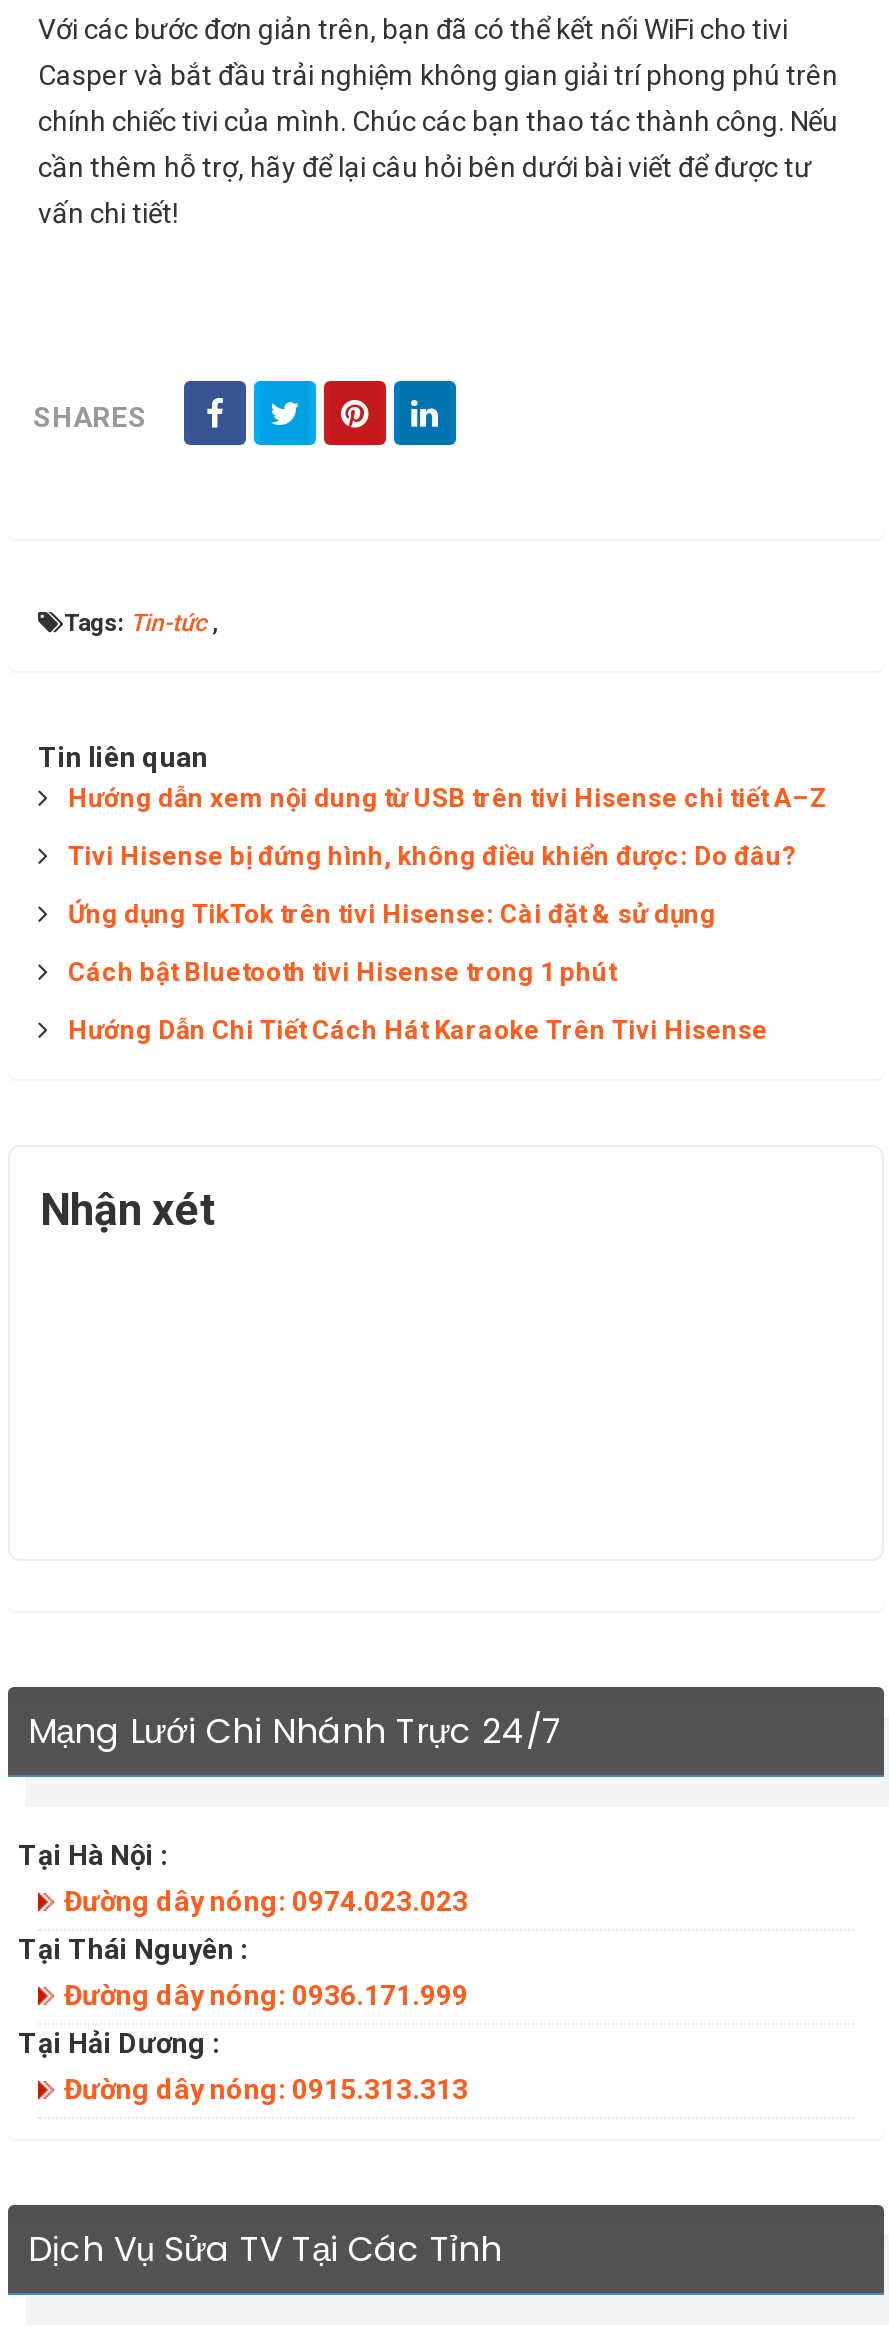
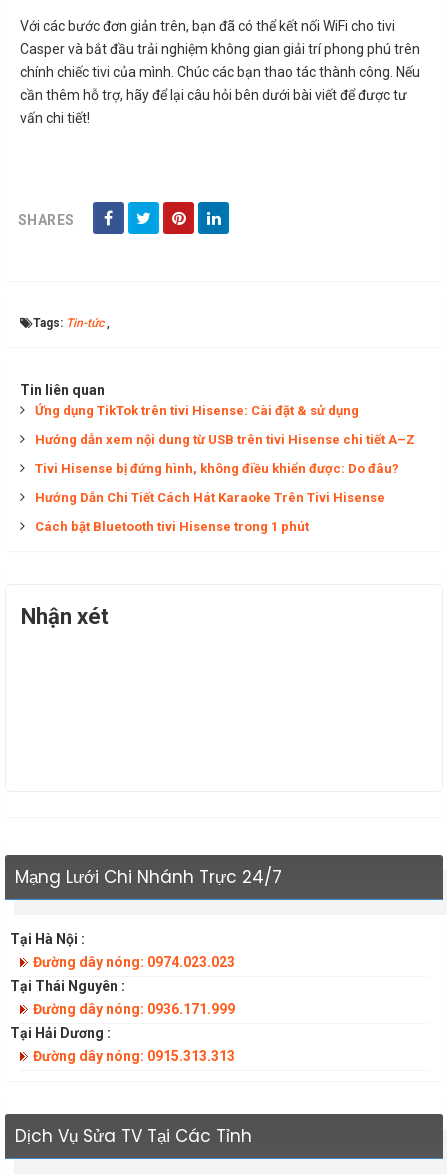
moved down: Hướng dẫn xem nội dung từ USB trên tivi Hisense chi tiết A–Z | Tivi Hisense bị đứng hình, không điều khiển được: Do đâu?

moved up: Ứng dụng TikTok trên tivi Hisense: Cài đặt & sử dụng

moved down: Cách bật Bluetooth tivi Hisense trong 1 phút

moved up: Hướng Dẫn Chi Tiết Cách Hát Karaoke Trên Tivi Hisense
